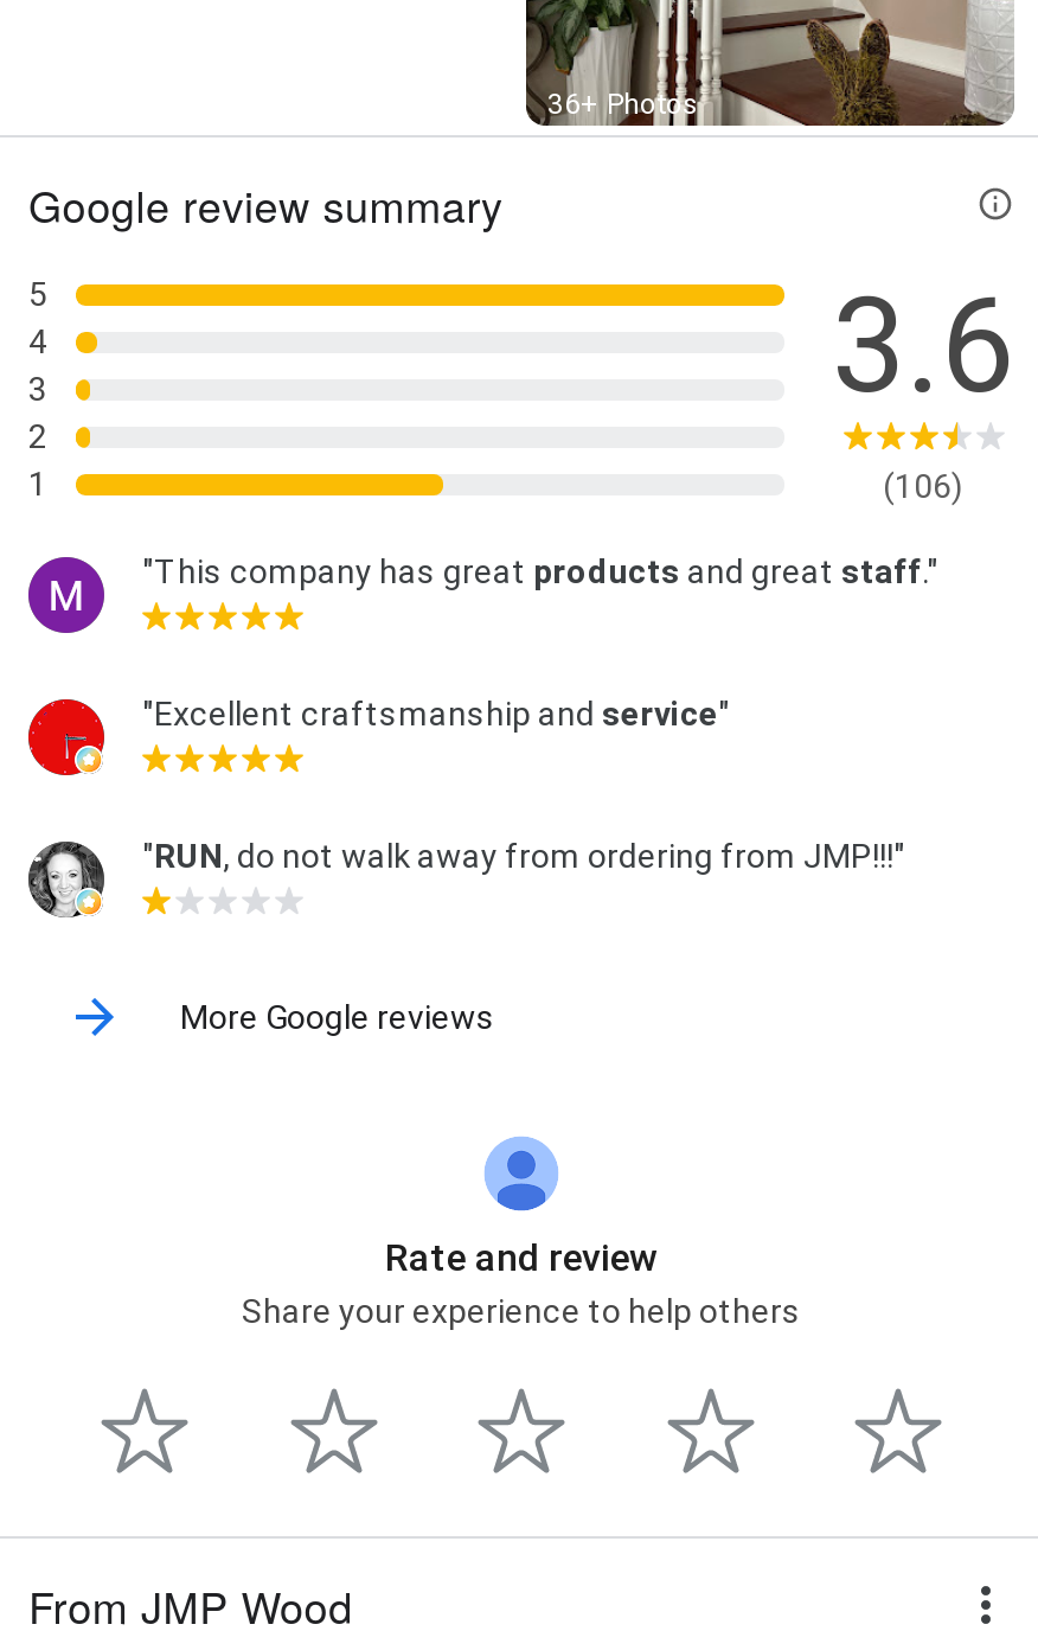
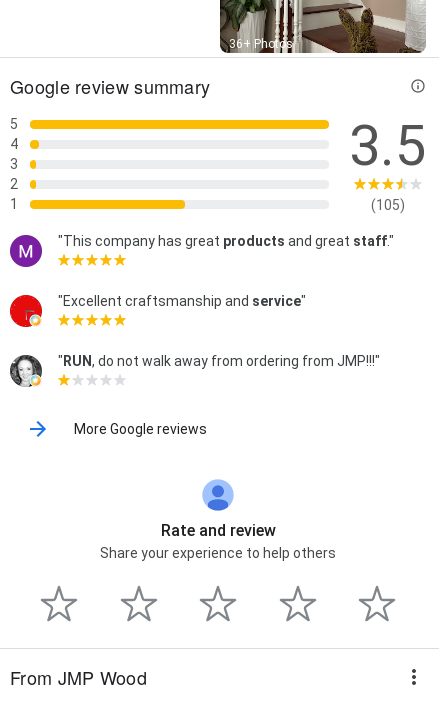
- 3.6
+ 3.5

- (106)
+ (105)
